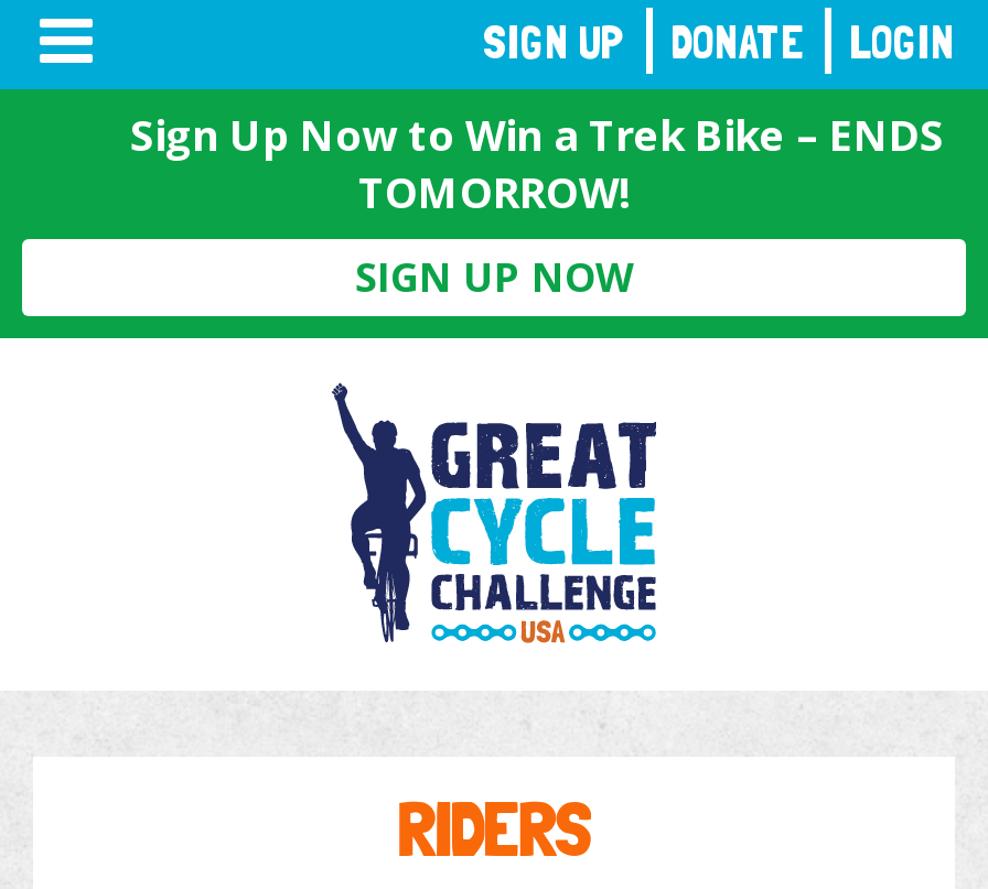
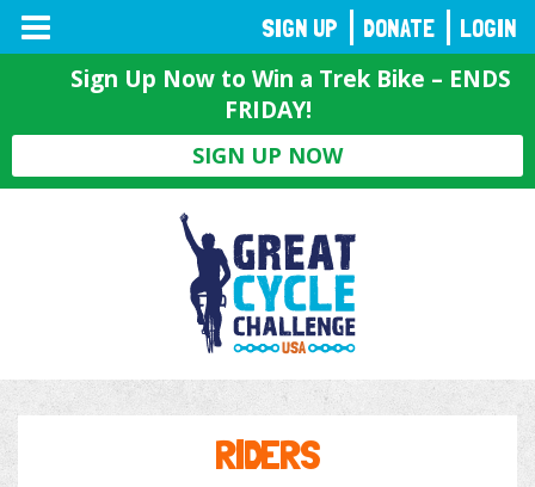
- TOMORROW!
+ FRIDAY!
